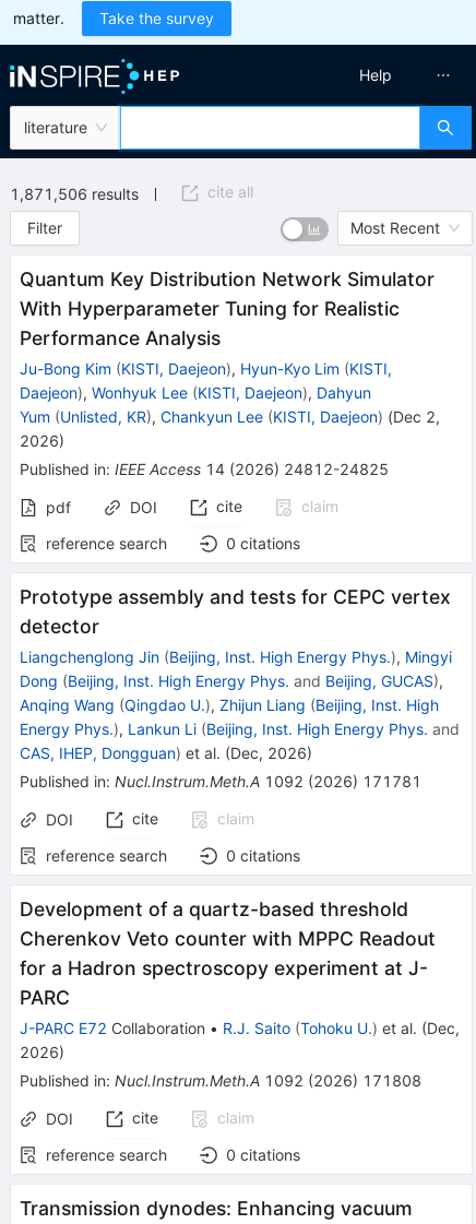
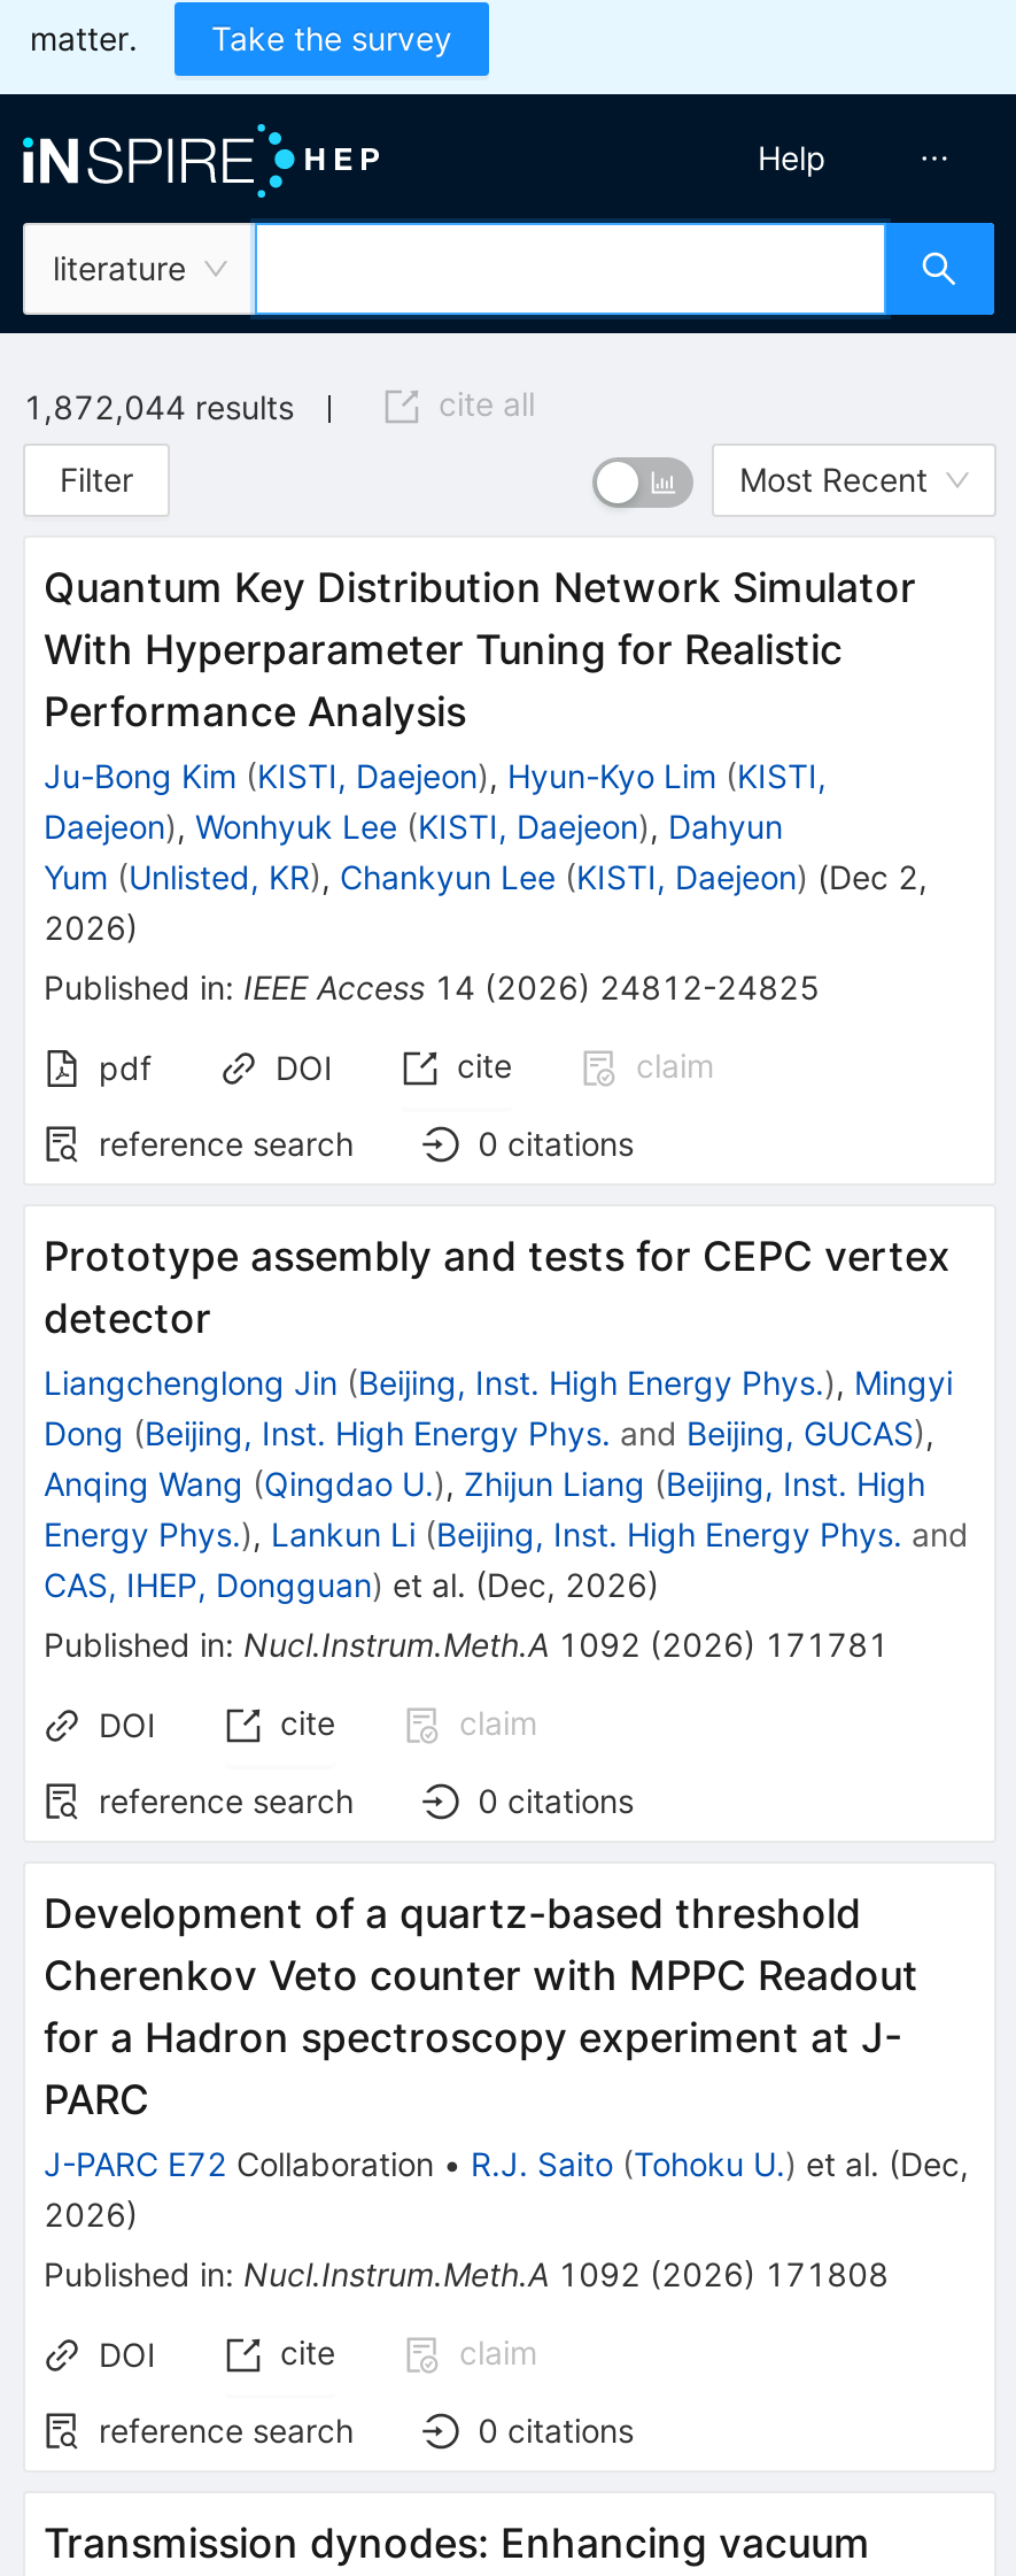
- 1,871,506 results
+ 1,872,044 results
